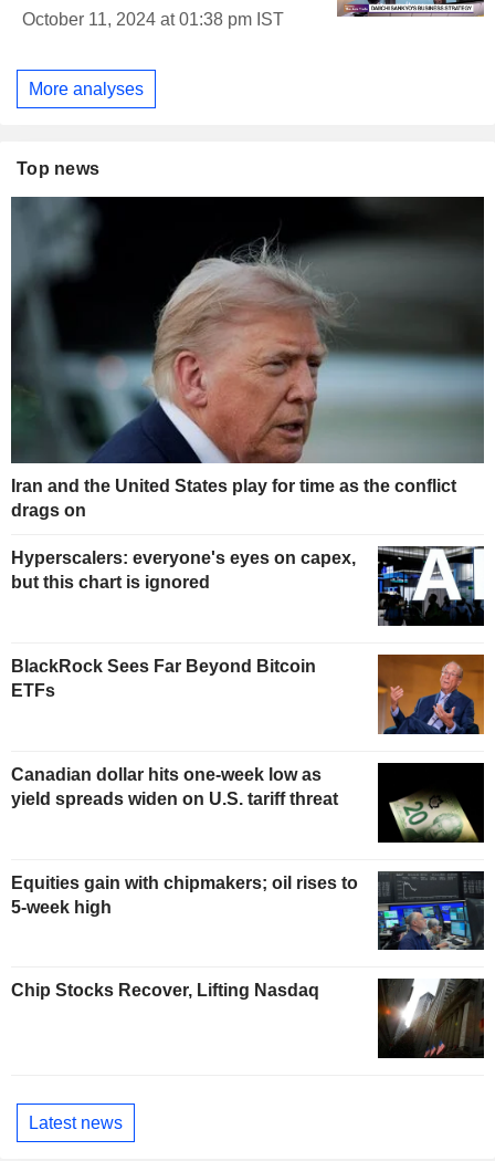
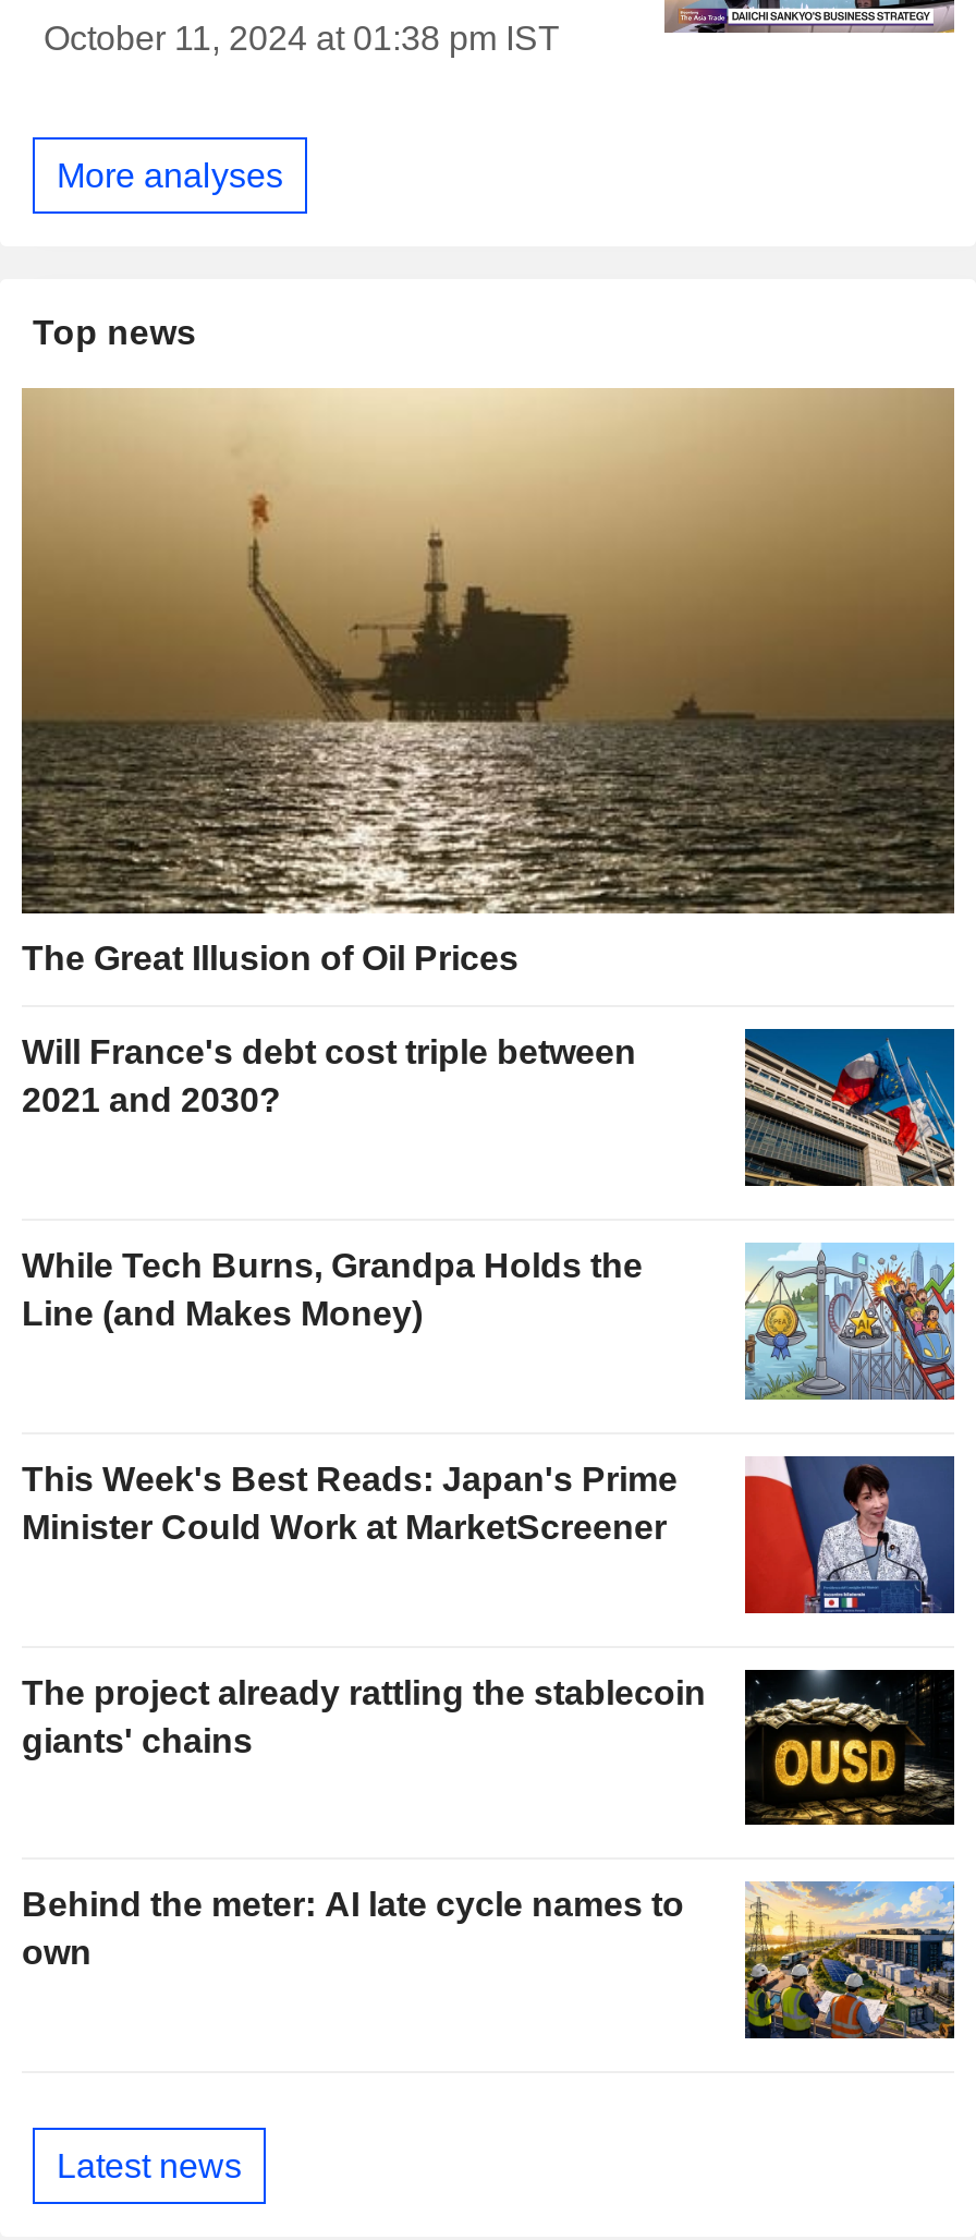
- [image]
- Iran and the United States play for time as the conflict
- drags on
+ [image]
+ The Great Illusion of Oil Prices

- Hyperscalers: everyone's eyes on capex,
- but this chart is ignored
+ Will France's debt cost triple between
+ 2021 and 2030?

- [image]
+ [image]

- BlackRock Sees Far Beyond Bitcoin
- ETFs
+ While Tech Burns, Grandpa Holds the
+ Line (and Makes Money)

- [image]
+ [image]

- [image]
- Canadian dollar hits one-week low as
- yield spreads widen on U.S. tariff threat
+ [image]
+ This Week's Best Reads: Japan's Prime
+ Minister Could Work at MarketScreener

- [image]
- Equities gain with chipmakers; oil rises to
- 5-week high
+ [image]
+ The project already rattling the stablecoin
+ giants' chains

- Chip Stocks Recover, Lifting Nasdaq
+ Behind the meter: AI late cycle names to
+ own

- [image]
+ [image]
